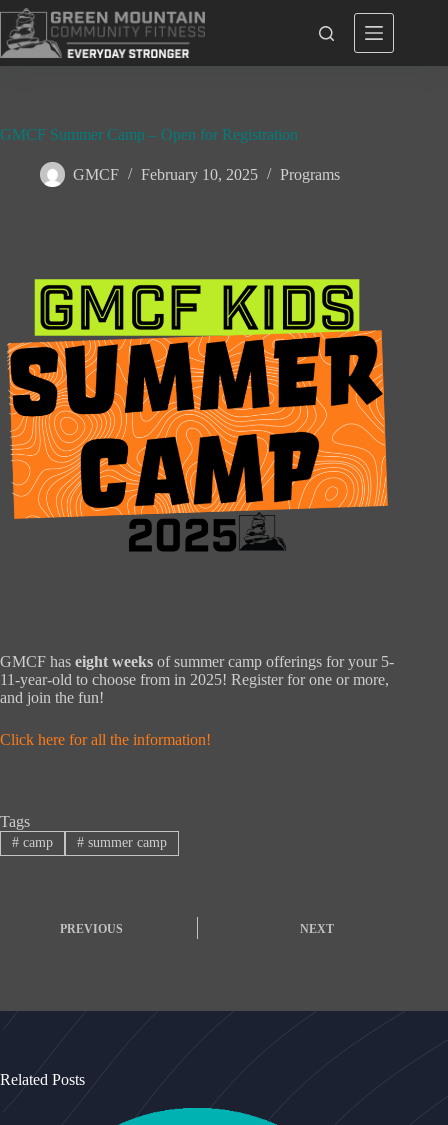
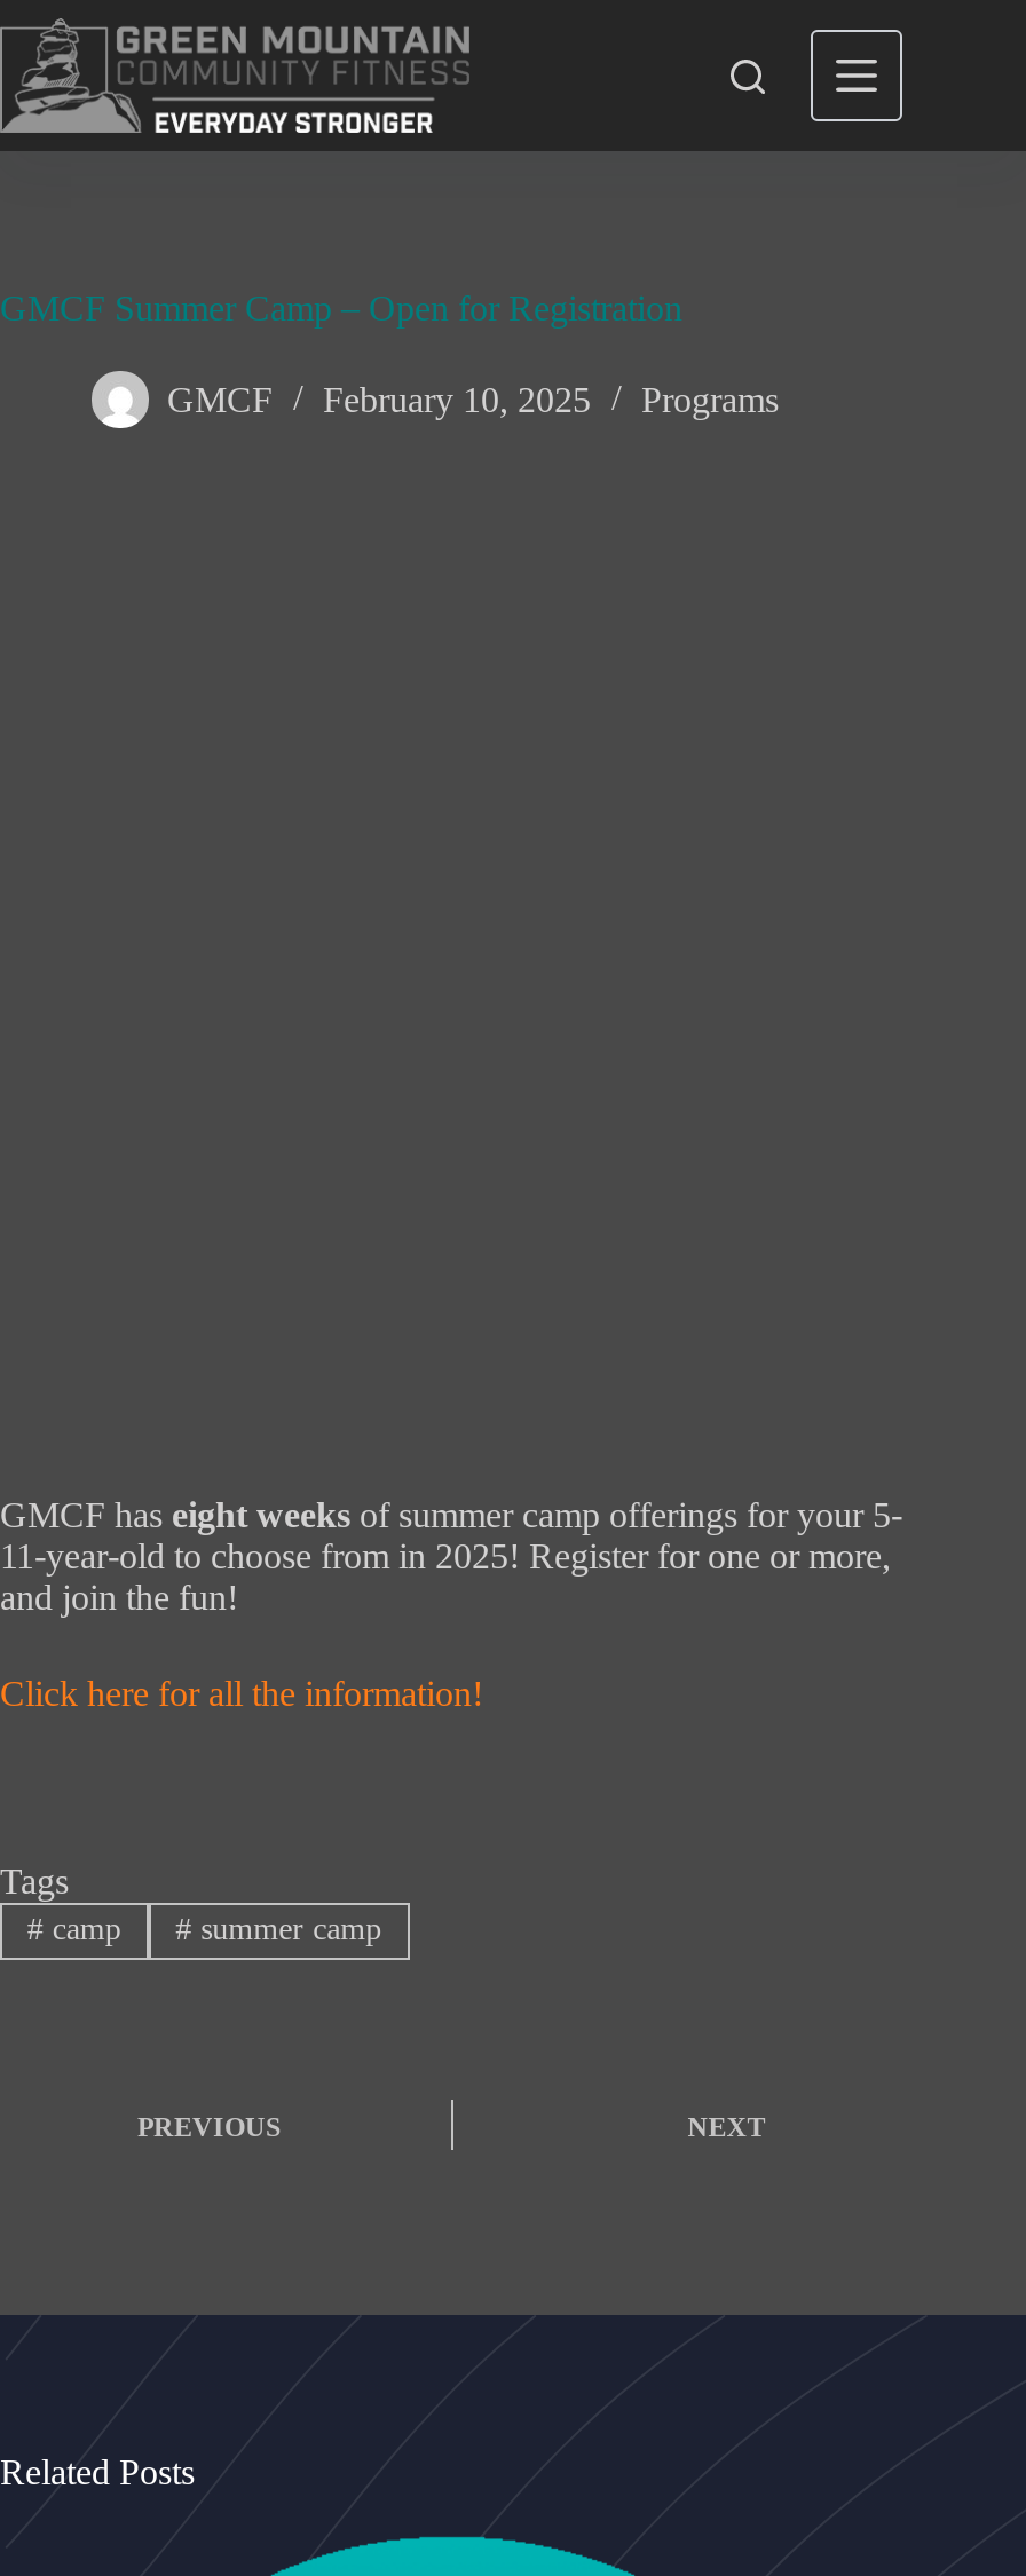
- [image]
